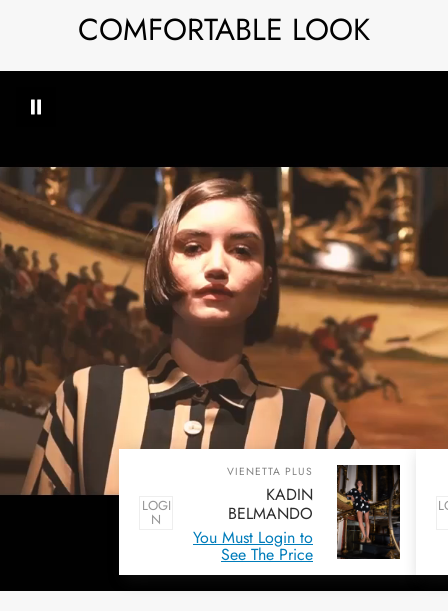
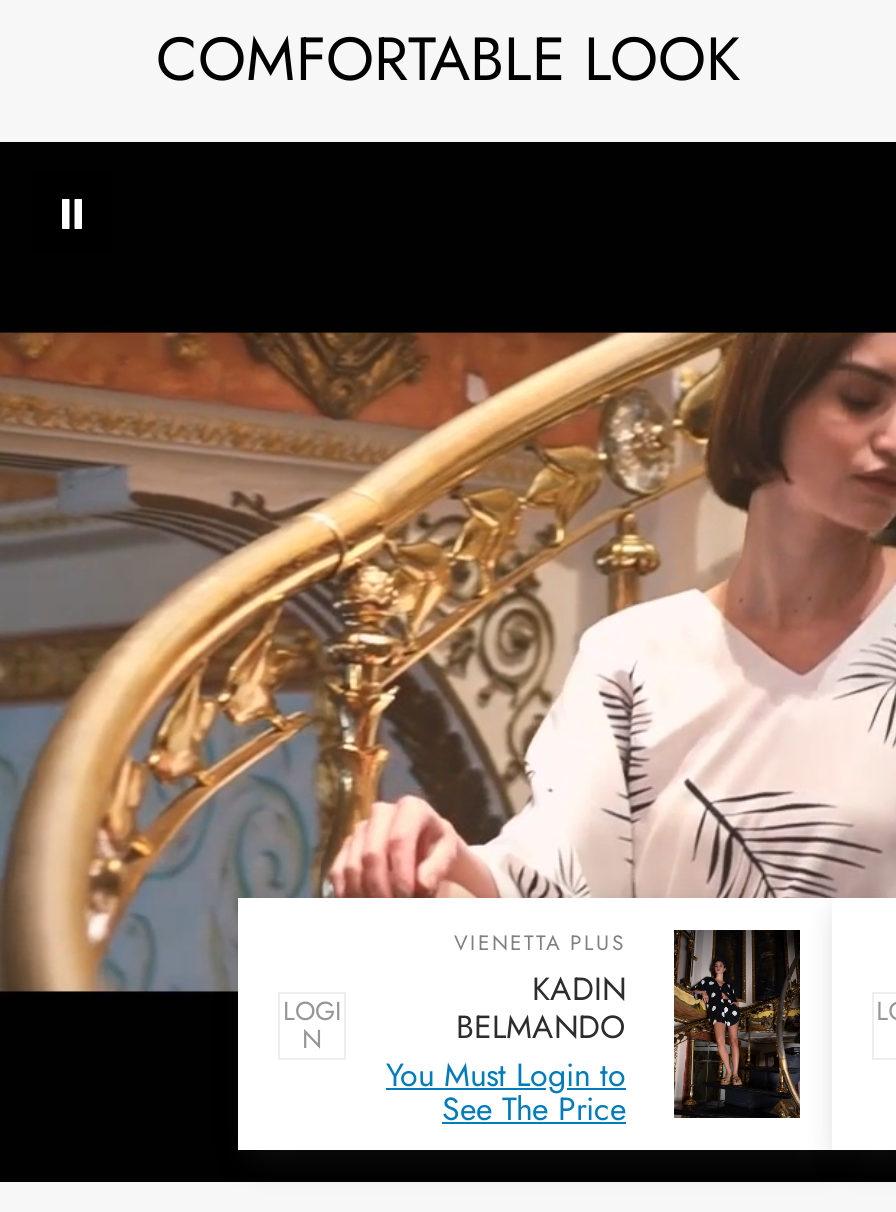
- [image]
+ [image]
